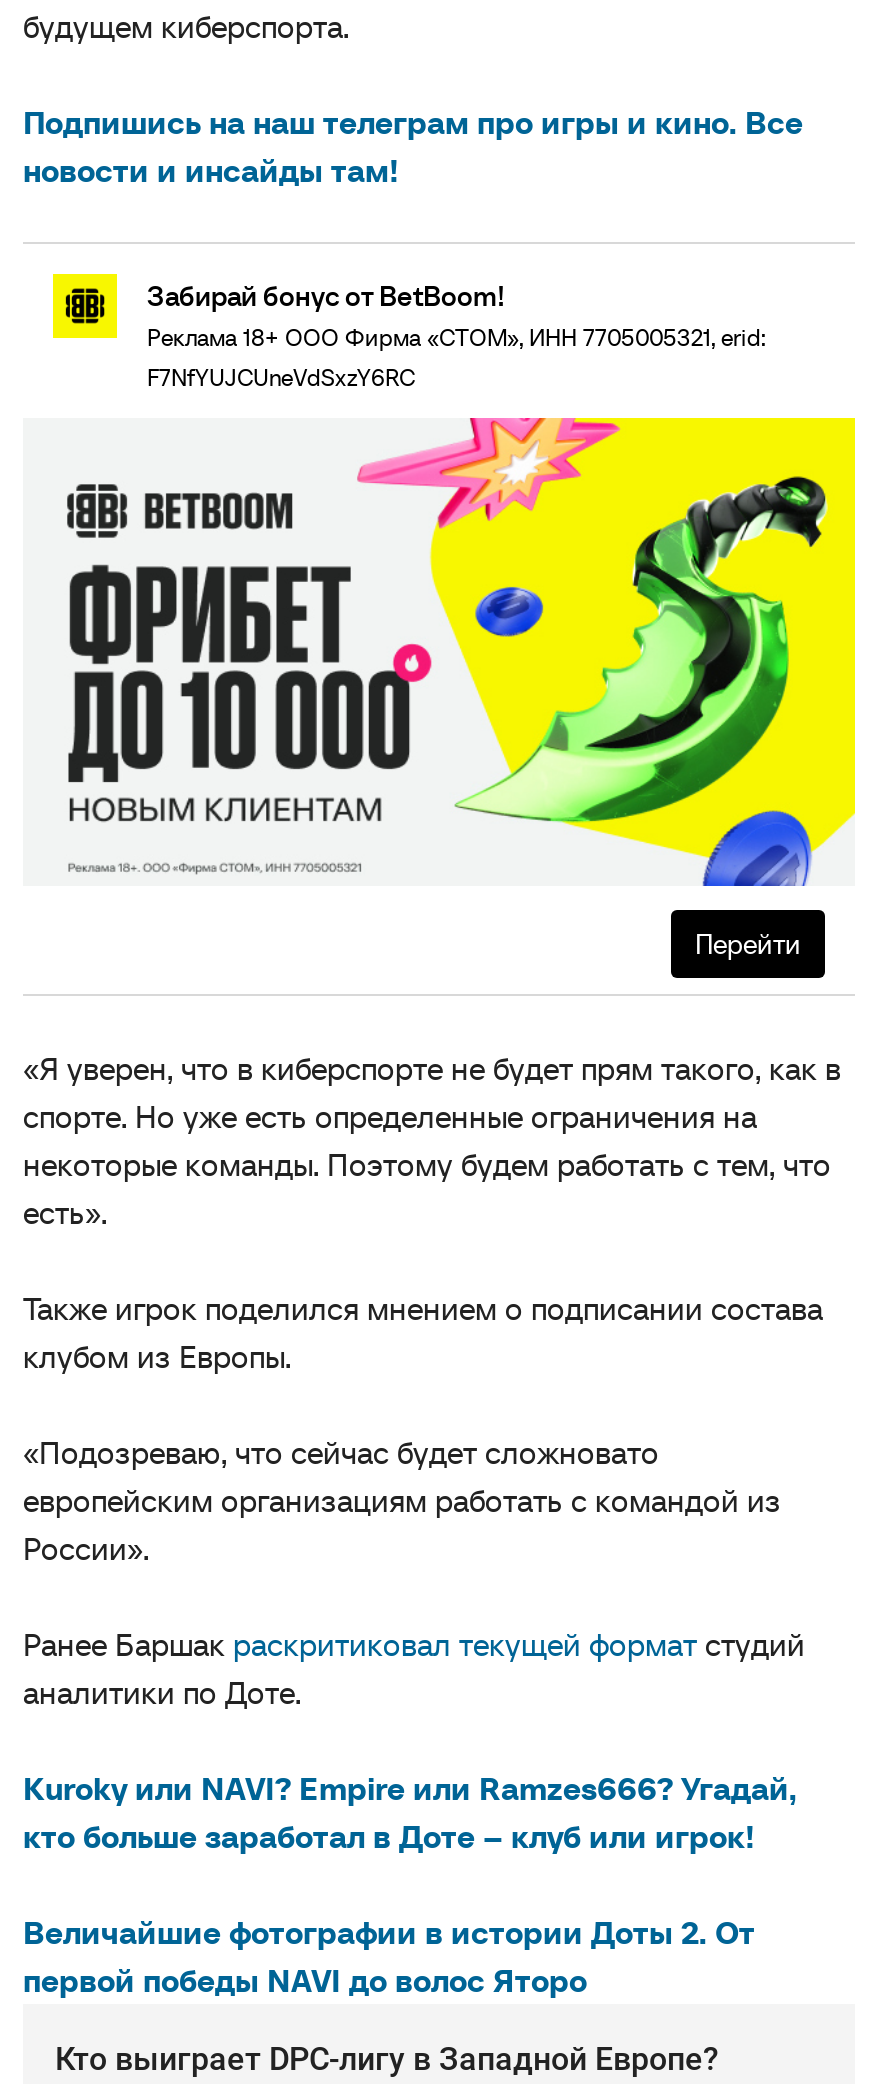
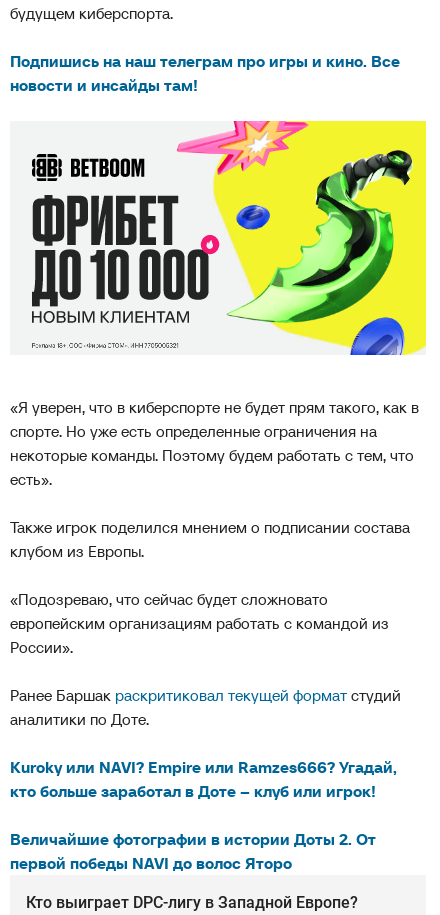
- [image]
- Забирай бонус от BetBoom!
- Реклама 18+ ООО Фирма «СТОМ», ИНН 7705005321, erid:
- F7NfYUJCUneVdSxzY6RC

moved up: [image]

- Перейти
